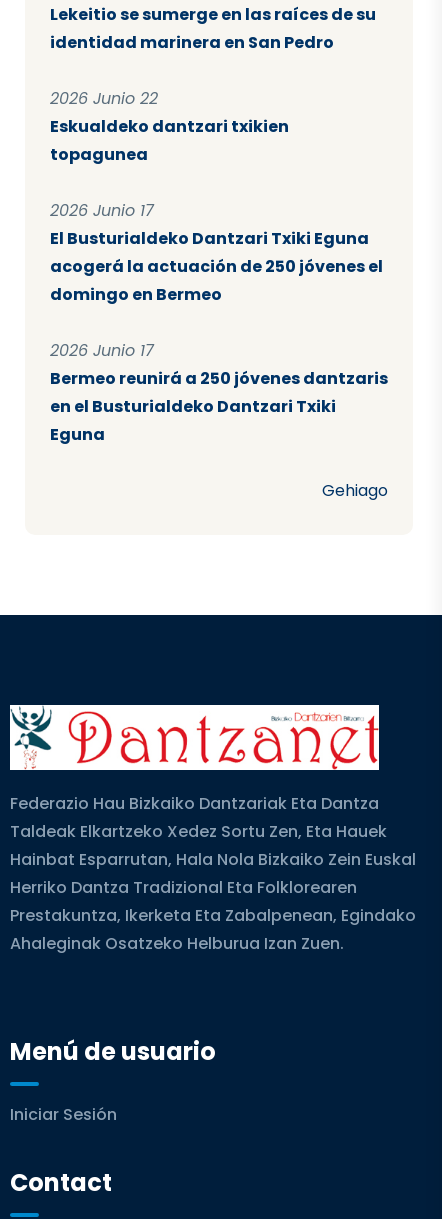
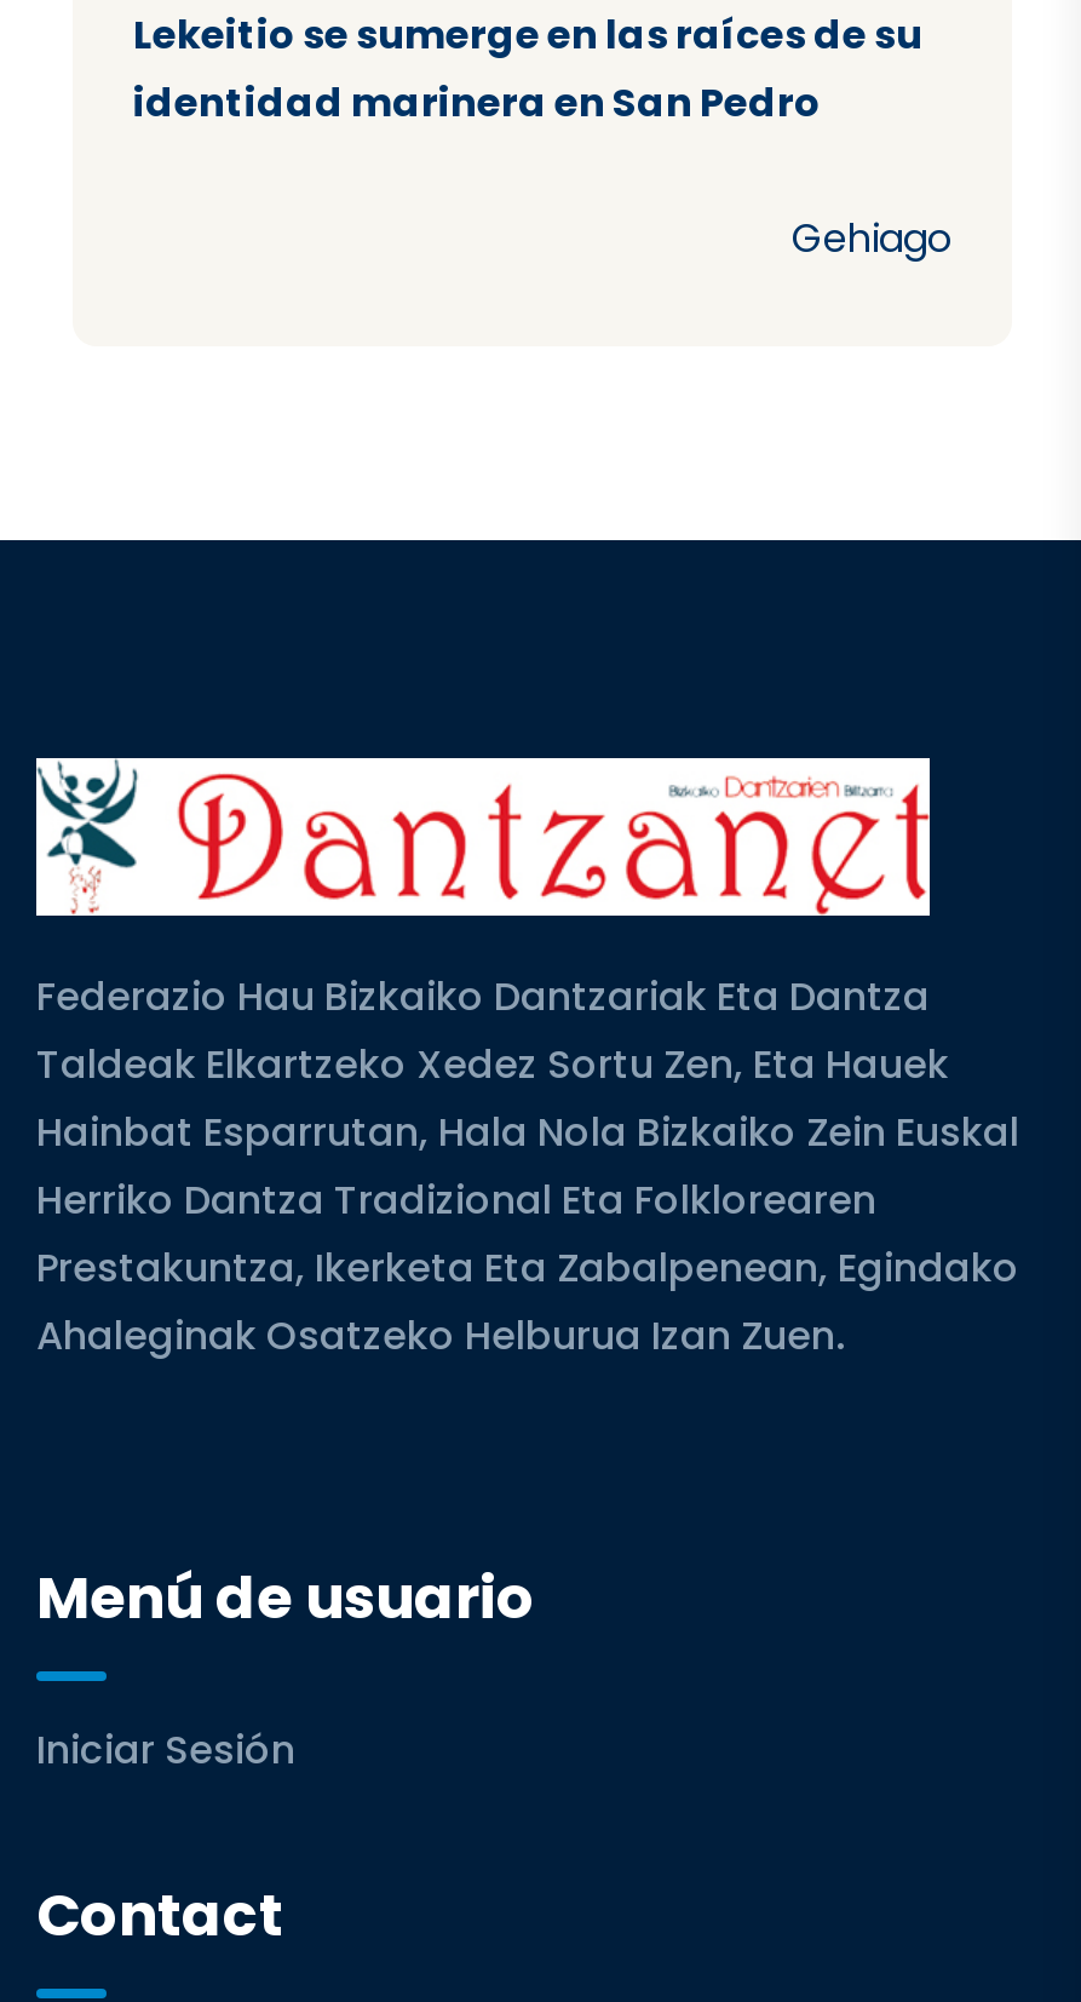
- 2026 Junio 22
- Eskualdeko dantzari txikien
- topagunea
- 2026 Junio 17
- El Busturialdeko Dantzari Txiki Eguna
- acogerá la actuación de 250 jóvenes el
- domingo en Bermeo
- 2026 Junio 17
- Bermeo reunirá a 250 jóvenes dantzaris
- en el Busturialdeko Dantzari Txiki
- Eguna
